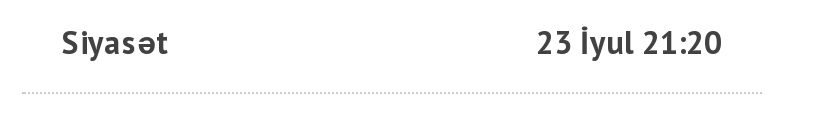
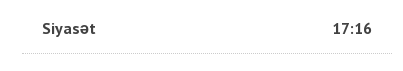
- 23 İyul 21:20
+ 17:16
